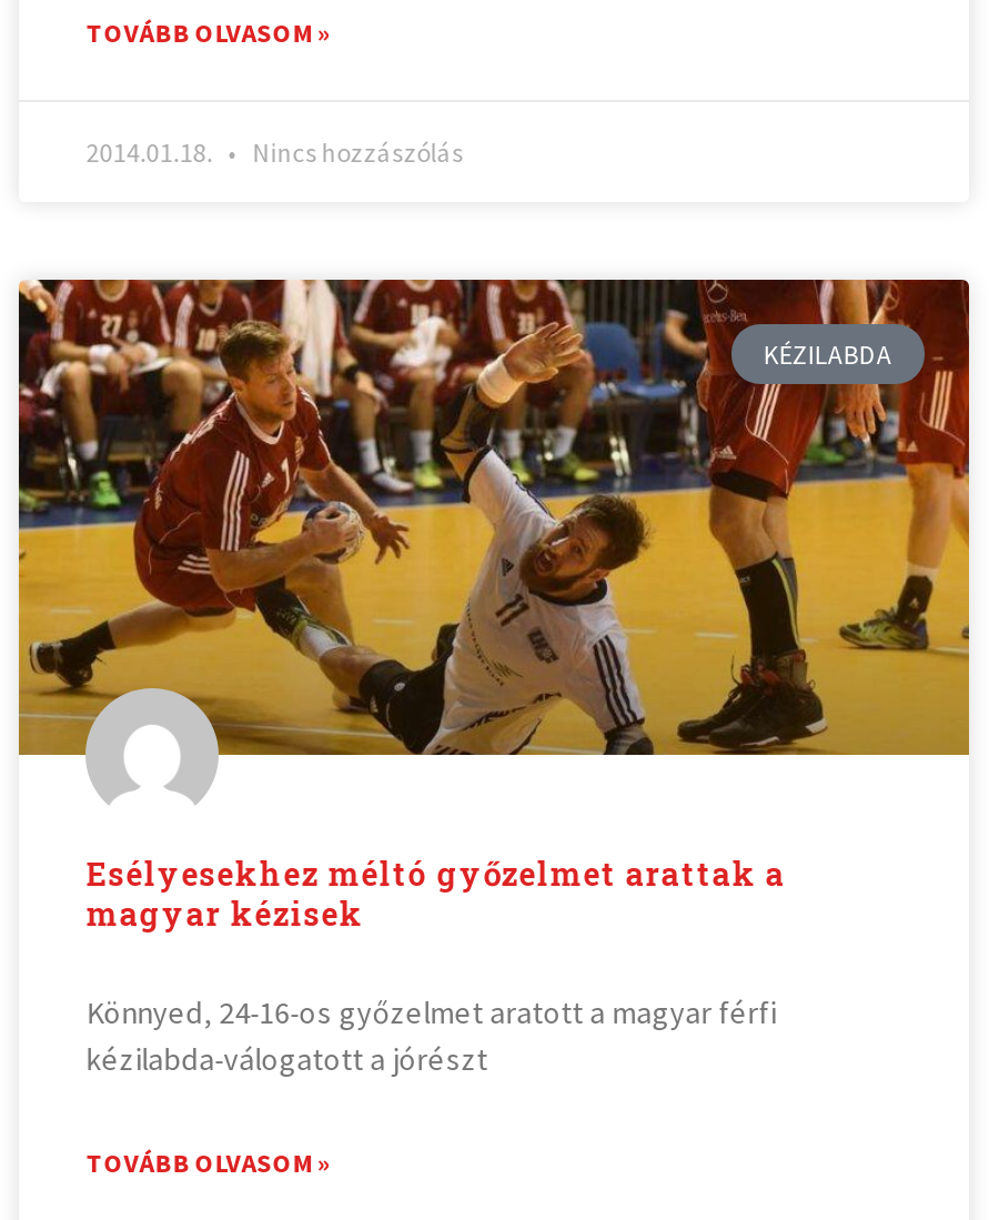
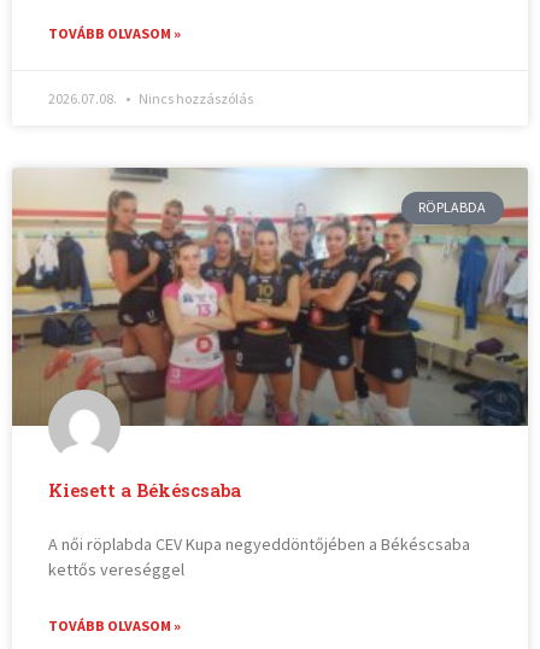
- 2014.01.18. Nincs hozzászólás
+ 2026.07.08. Nincs hozzászólás

- [image]
- KÉZILABDA
+ [image]
+ RÖPLABDA

- Esélyesekhez méltó győzelmet arattak a
- magyar kézisek
+ Kiesett a Békéscsaba

- Könnyed, 24-16-os győzelmet aratott a magyar férfi
- kézilabda-válogatott a jórészt
+ A női röplabda CEV Kupa negyeddöntőjében a Békéscsaba
+ kettős vereséggel
